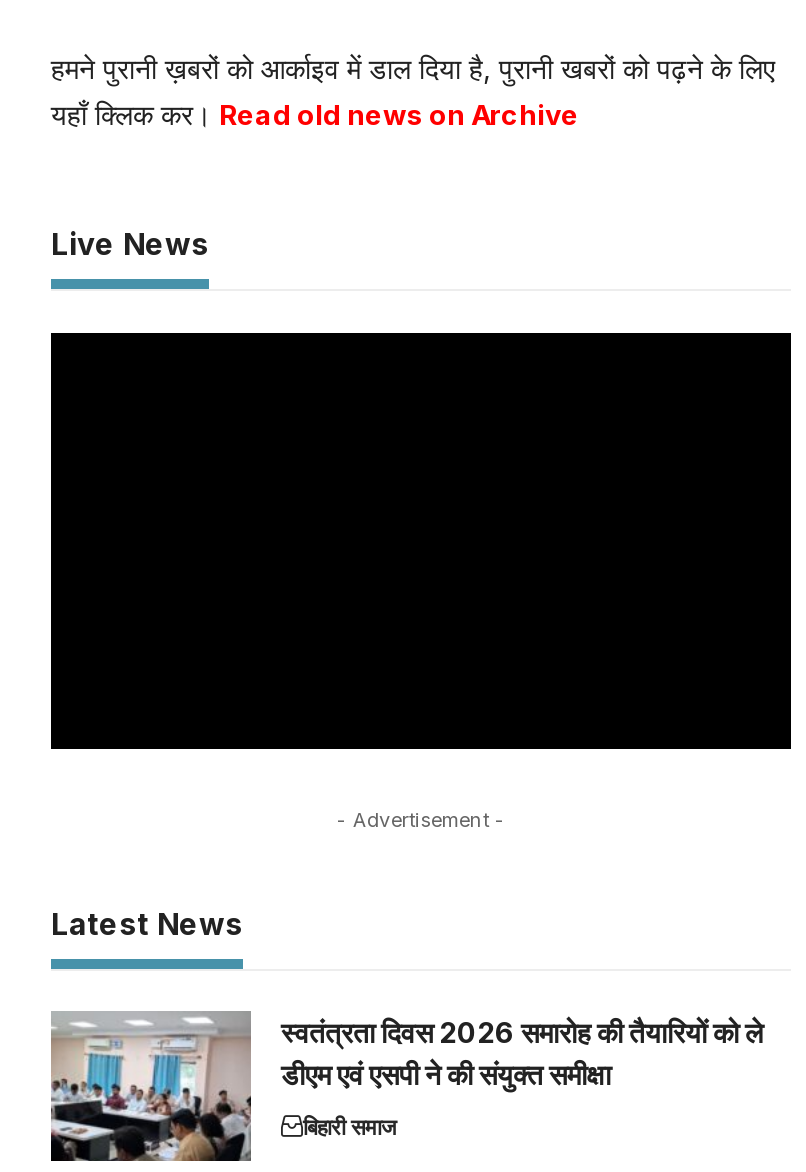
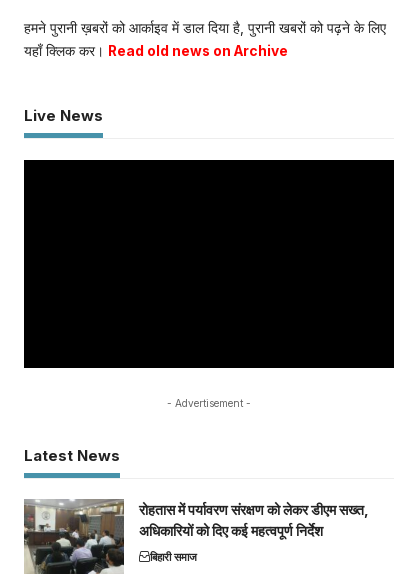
- [image]
- स्वतंत्रता दिवस 2026 समारोह की तैयारियों को ले
- डीएम एवं एसपी ने की संयुक्त समीक्षा
+ [image]
+ रोहतास में पर्यावरण संरक्षण को लेकर डीएम सख्त,
+ अधिकारियों को दिए कई महत्वपूर्ण निर्देश
